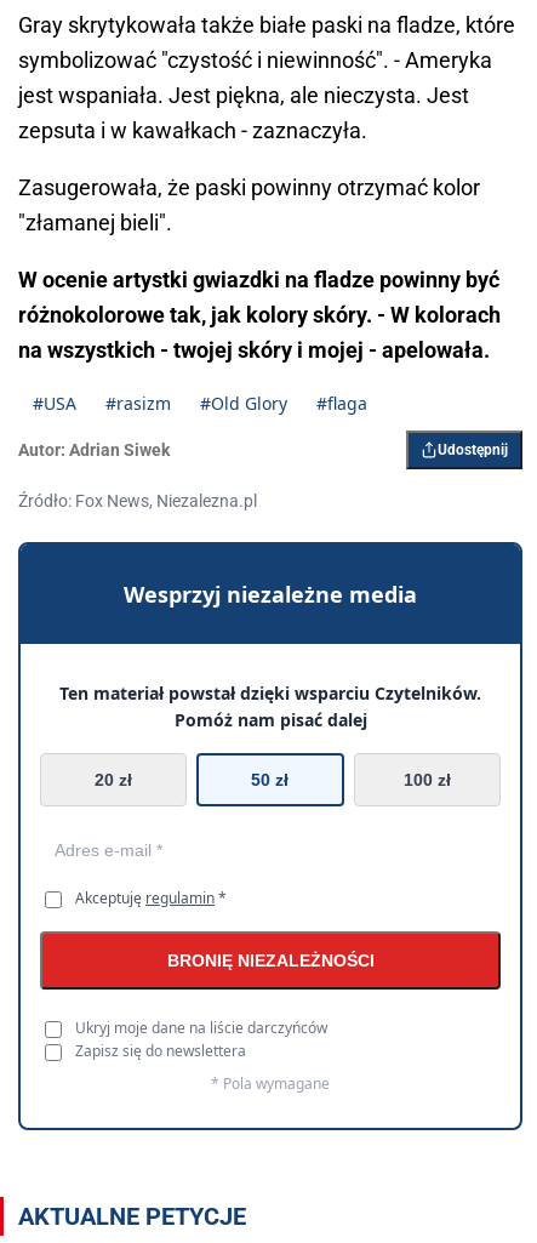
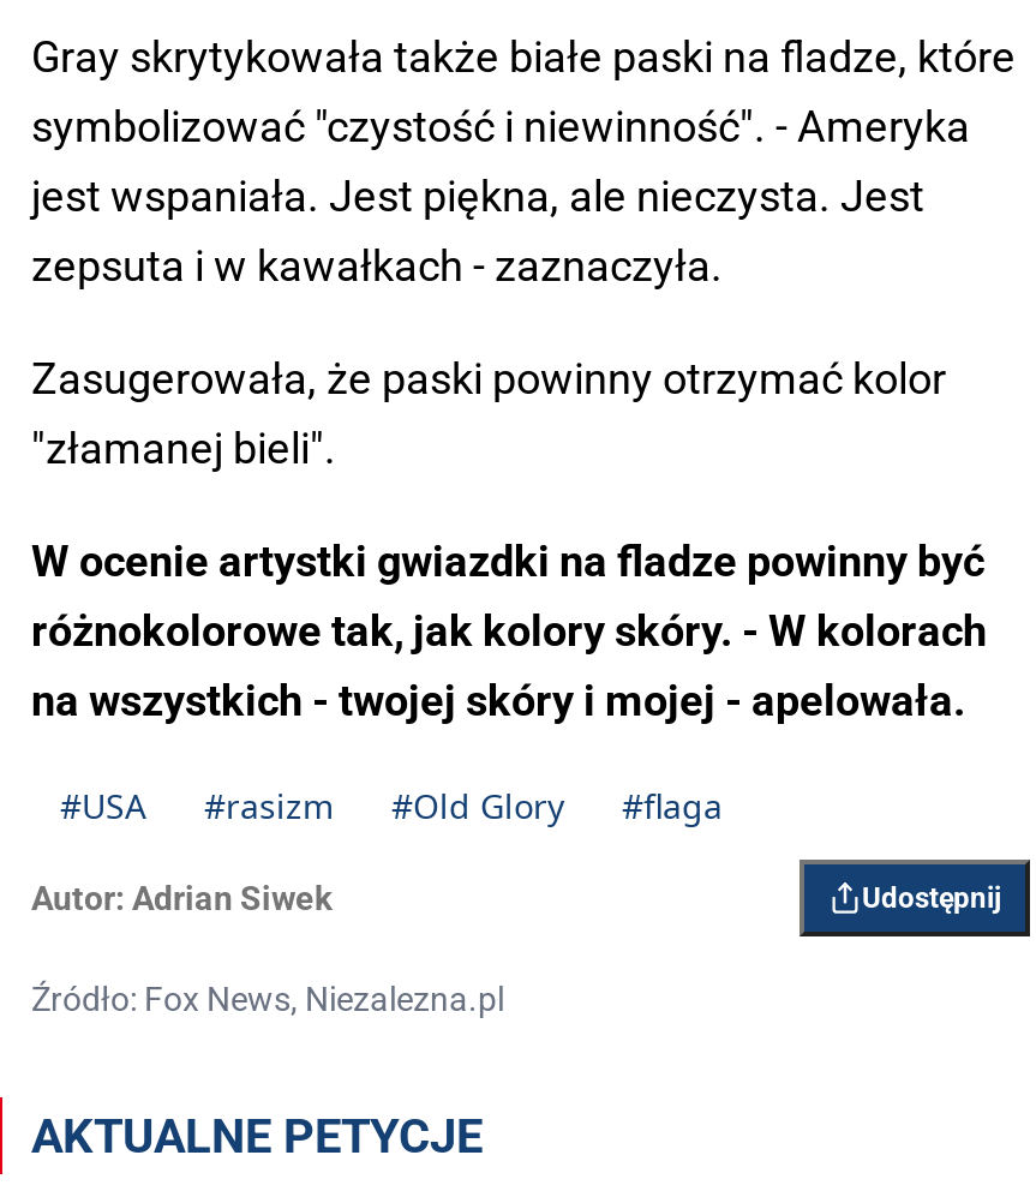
- [image]
- Wesprzyj niezależne media
- Ten materiał powstał dzięki wsparciu Czytelników.
- Pomóż nam pisać dalej
- 20 zł
- 50 zł
- 100 zł

- Akceptuję regulamin *
- BRONIĘ NIEZALEŻNOŚCI
- Ukryj moje dane na liście darczyńców
- Zapisz się do newslettera
- * Pola wymagane
